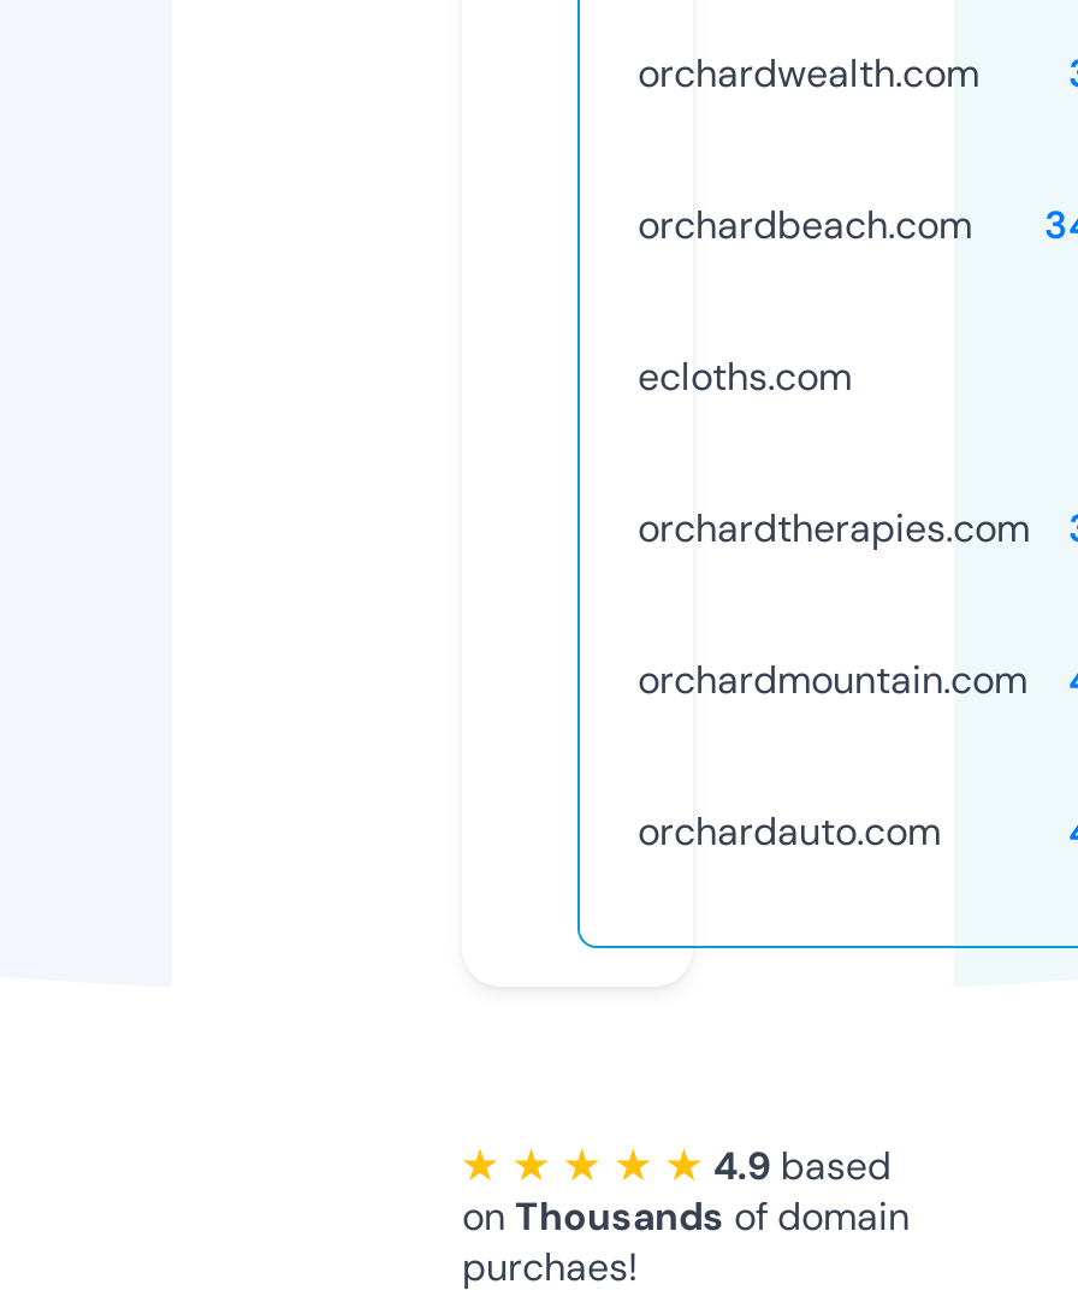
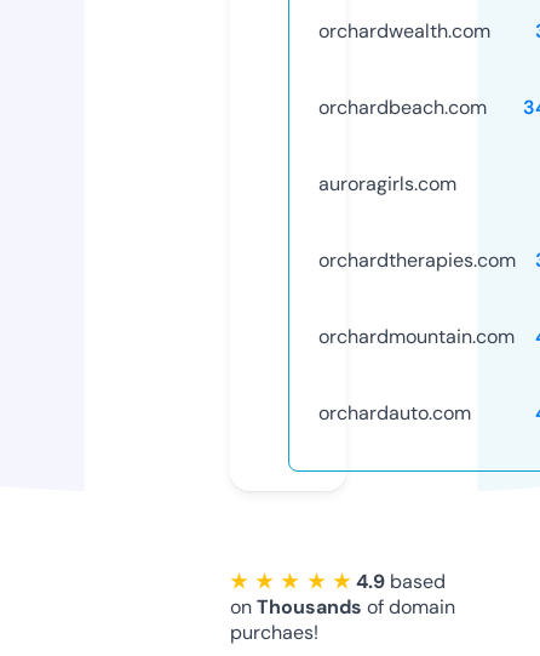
- ecloths.com
+ auroragirls.com
